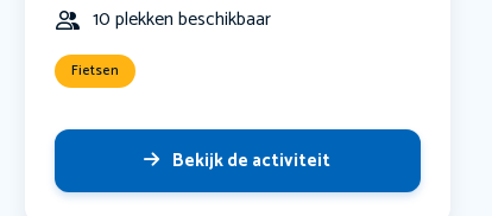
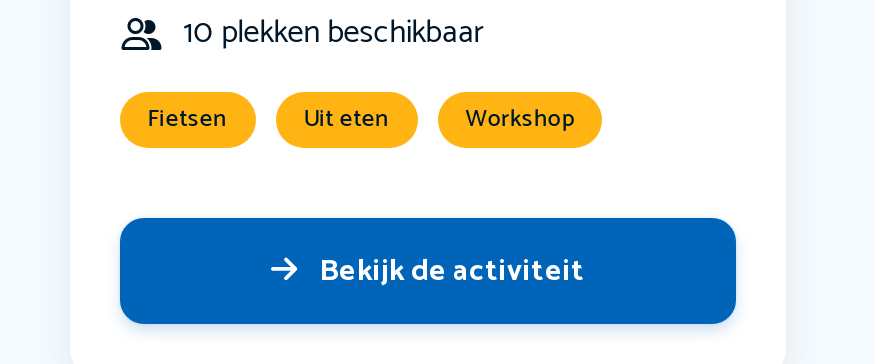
+ Uit eten
+ Workshop
